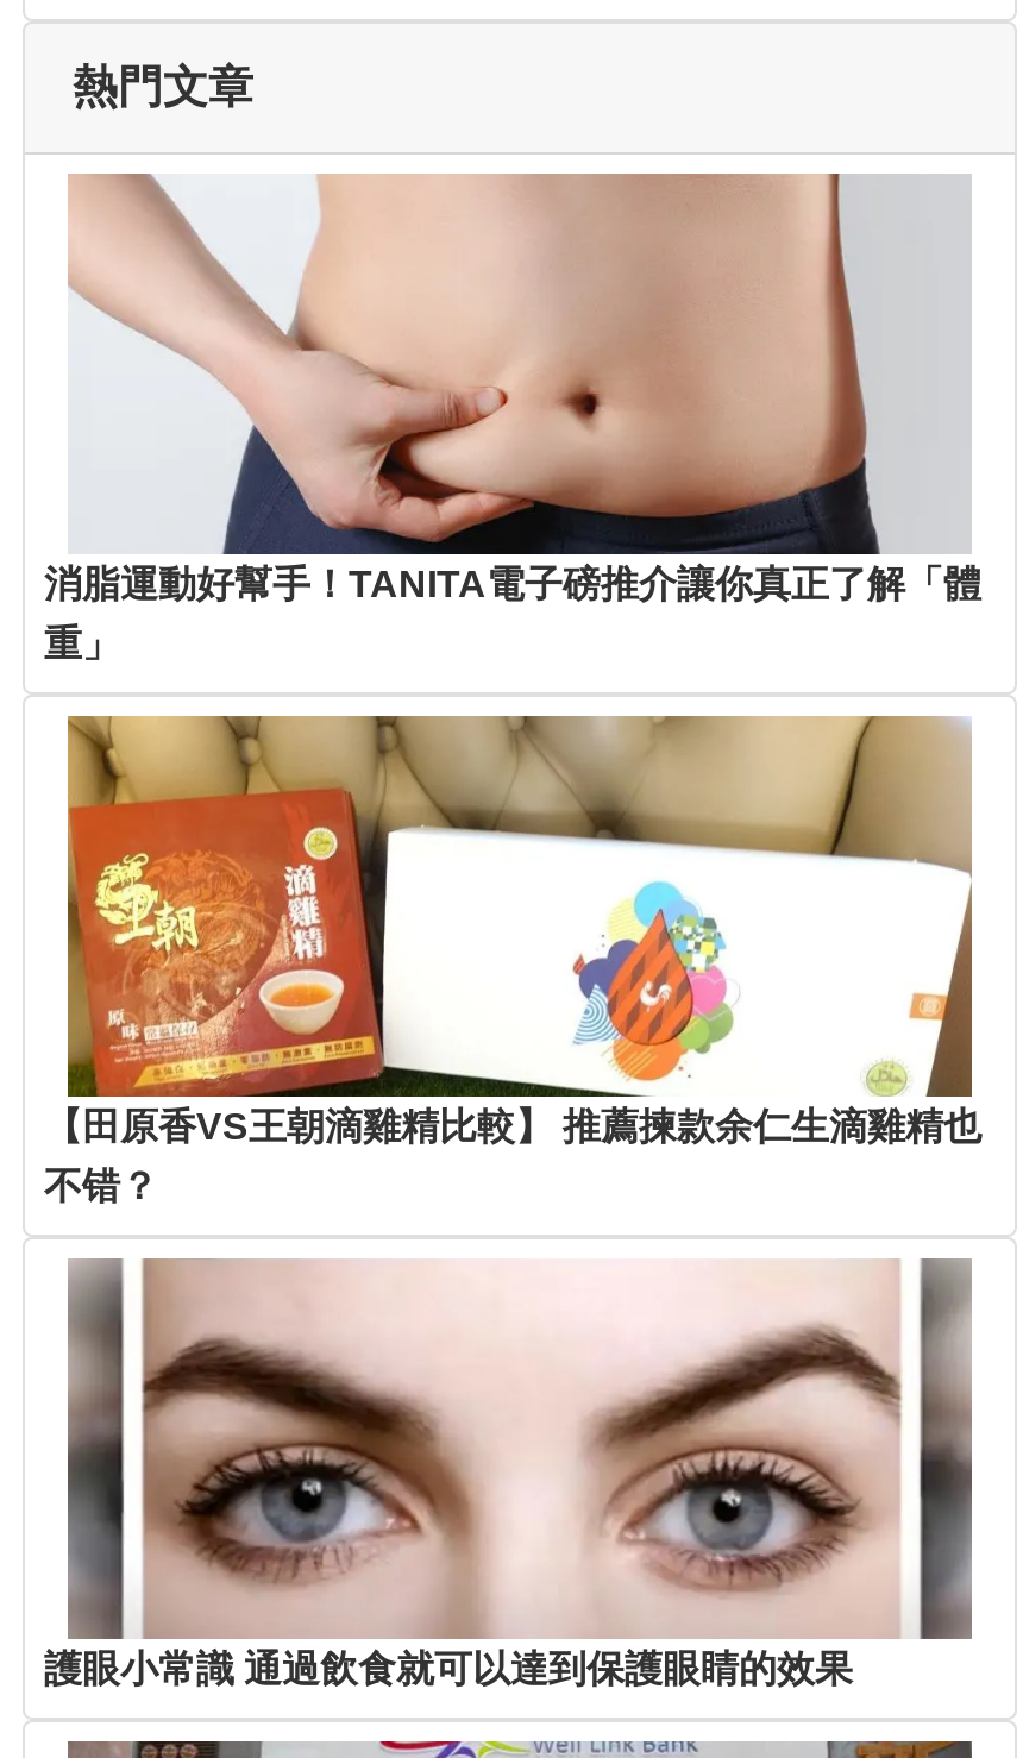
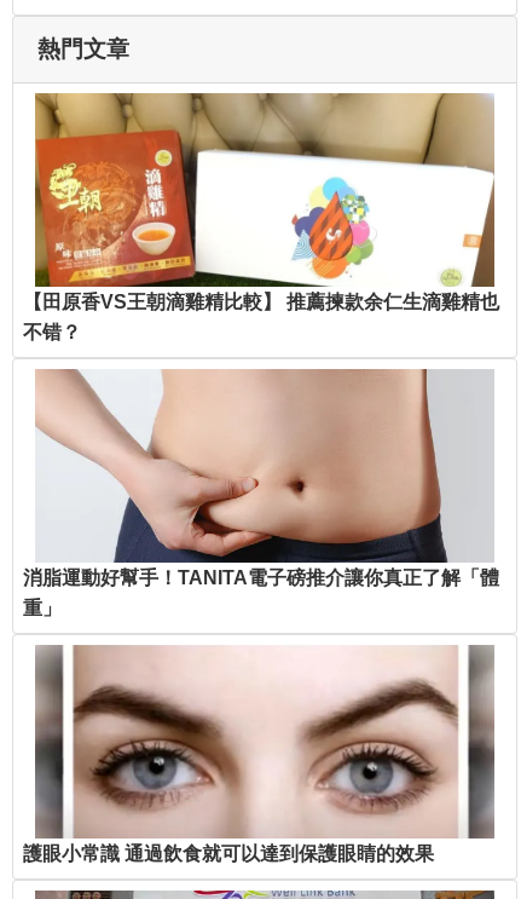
moved down: [image] | 消脂運動好幫手！TANITA電子磅推介讓你真正了解「體 | 重」

moved up: [image] | 【田原香VS王朝滴雞精比較】 推薦揀款余仁生滴雞精也 | 不错？
